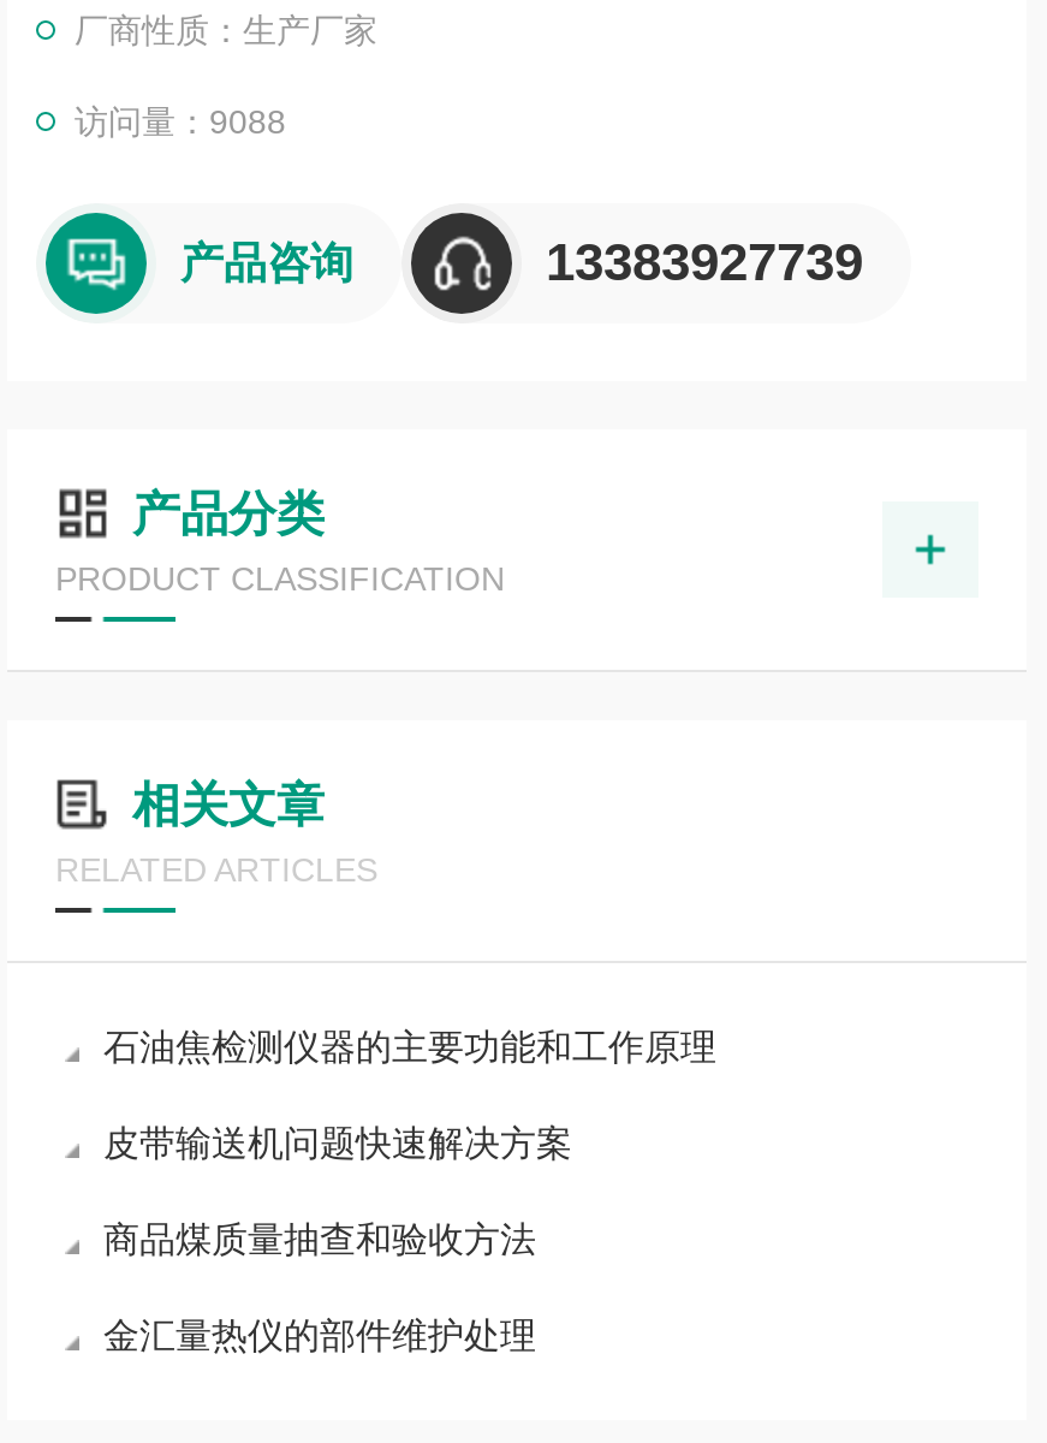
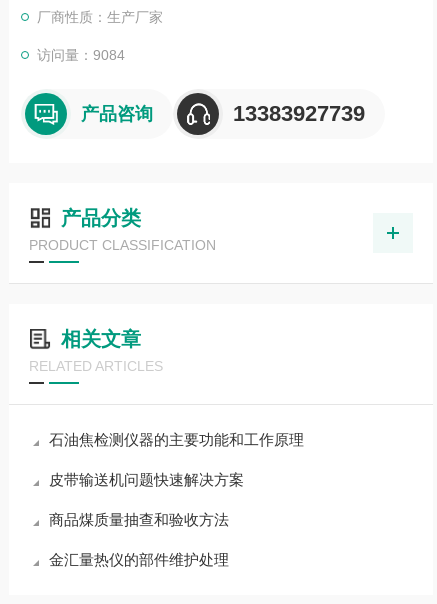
- 访问量：9088
+ 访问量：9084
